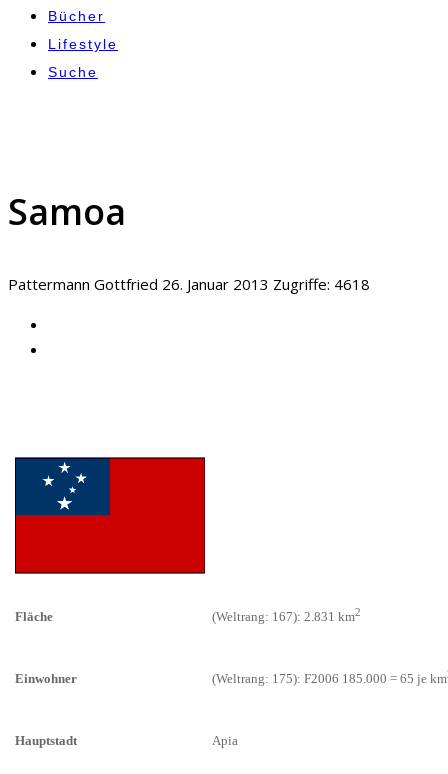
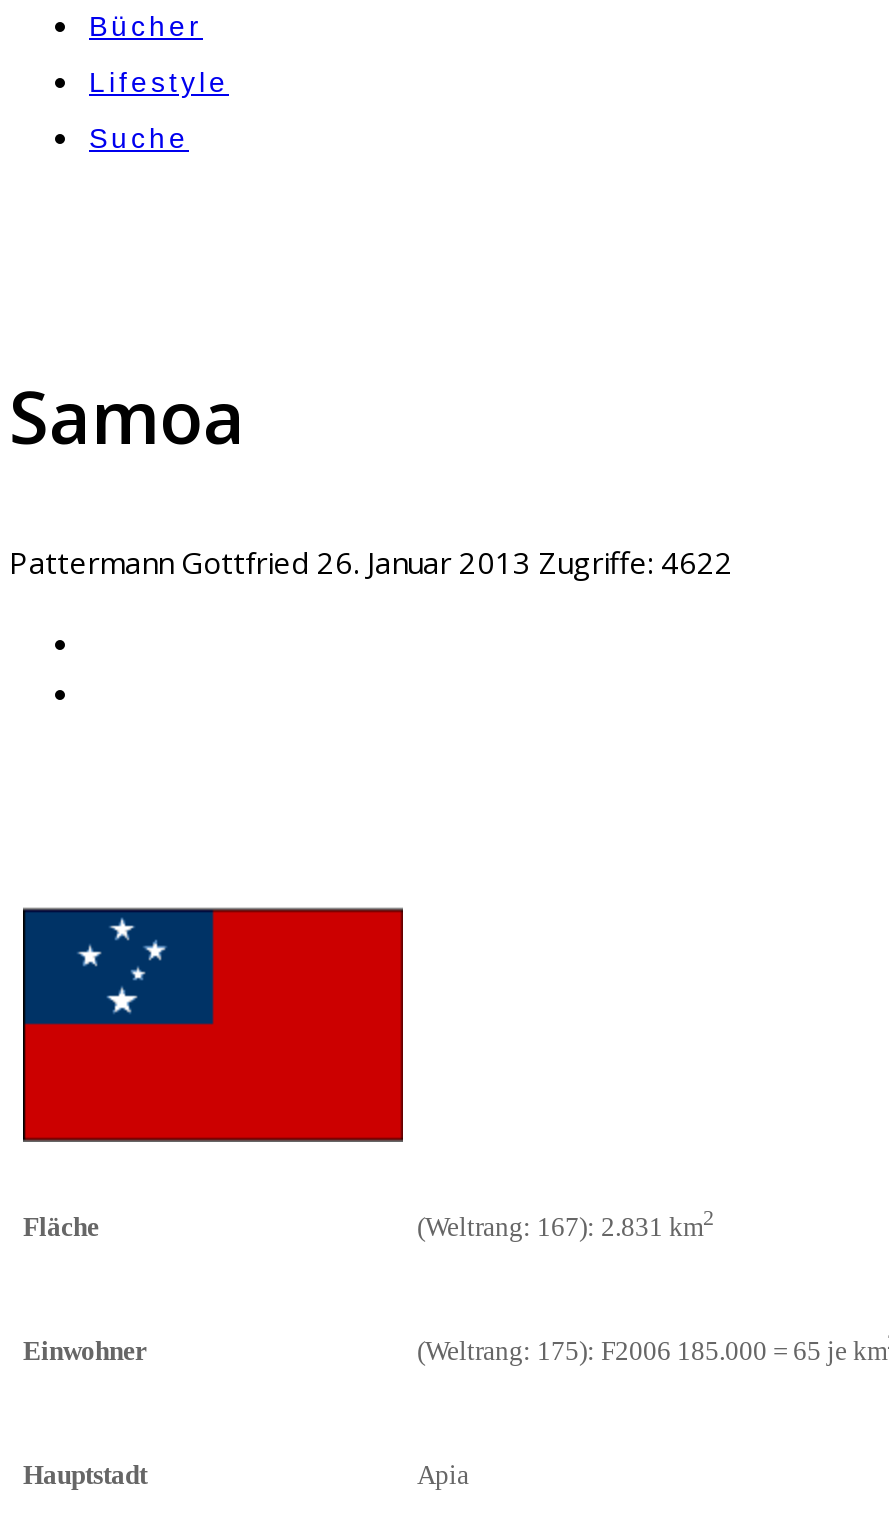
- Pattermann Gottfried 26. Januar 2013 Zugriffe: 4618
+ Pattermann Gottfried 26. Januar 2013 Zugriffe: 4622
